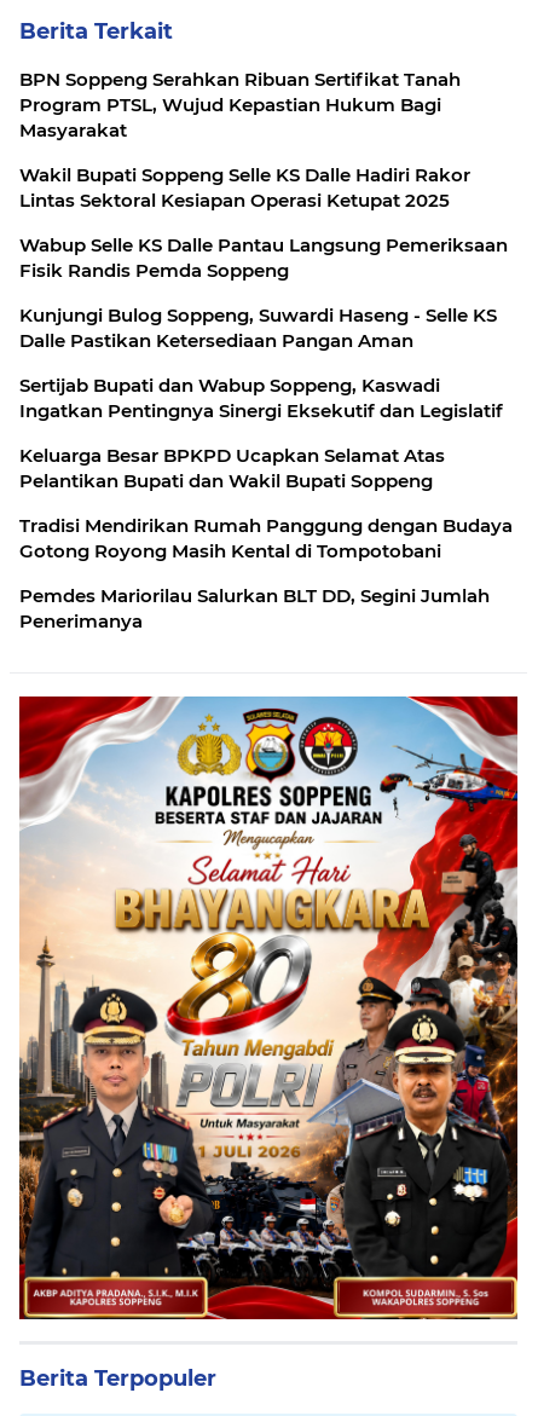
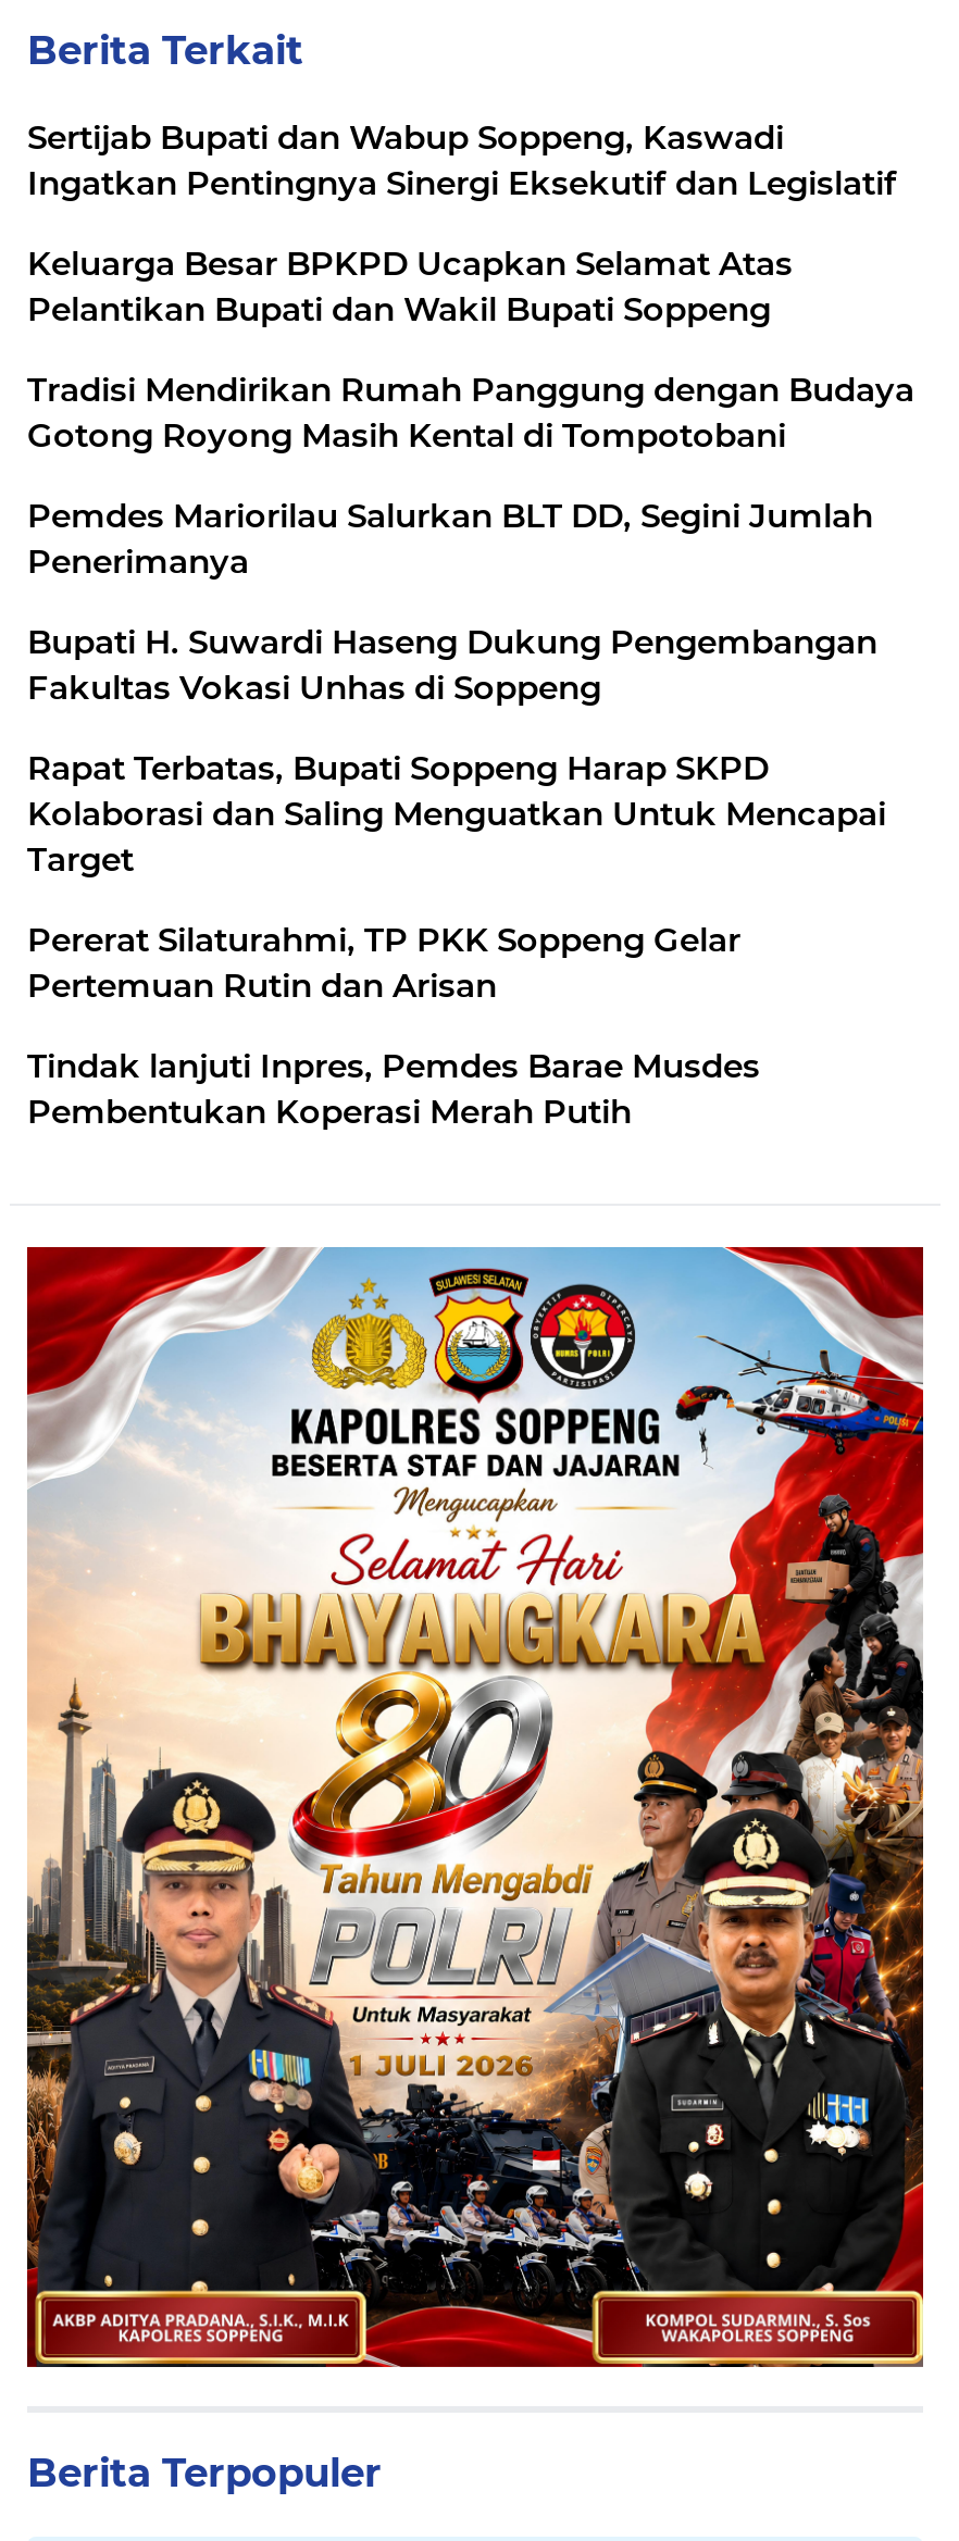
- BPN Soppeng Serahkan Ribuan Sertifikat Tanah
- Program PTSL, Wujud Kepastian Hukum Bagi
- Masyarakat
- Wakil Bupati Soppeng Selle KS Dalle Hadiri Rakor
- Lintas Sektoral Kesiapan Operasi Ketupat 2025
- Wabup Selle KS Dalle Pantau Langsung Pemeriksaan
- Fisik Randis Pemda Soppeng
- Kunjungi Bulog Soppeng, Suwardi Haseng - Selle KS
- Dalle Pastikan Ketersediaan Pangan Aman

moved up: Sertijab Bupati dan Wabup Soppeng, Kaswadi | Ingatkan Pentingnya Sinergi Eksekutif dan Legislatif | Keluarga Besar BPKPD Ucapkan Selamat Atas | Pelantikan Bupati dan Wakil Bupati Soppeng | Tradisi Mendirikan Rumah Panggung dengan Budaya | Gotong Royong Masih Kental di Tompotobani | Pemdes Mariorilau Salurkan BLT DD, Segini Jumlah | Penerimanya

+ Bupati H. Suwardi Haseng Dukung Pengembangan
+ Fakultas Vokasi Unhas di Soppeng
+ Rapat Terbatas, Bupati Soppeng Harap SKPD
+ Kolaborasi dan Saling Menguatkan Untuk Mencapai
+ Target
+ Pererat Silaturahmi, TP PKK Soppeng Gelar
+ Pertemuan Rutin dan Arisan
+ Tindak lanjuti Inpres, Pemdes Barae Musdes
+ Pembentukan Koperasi Merah Putih
